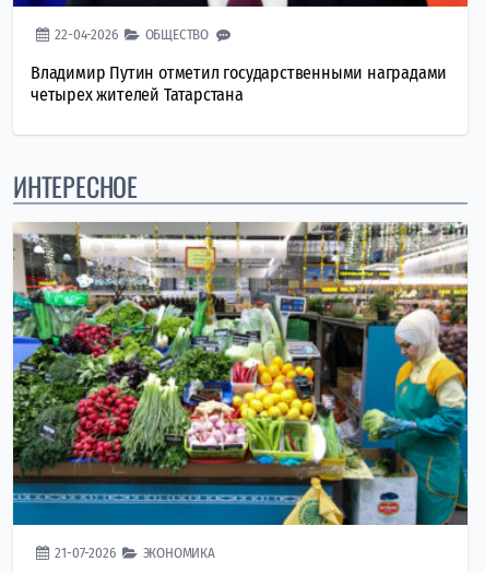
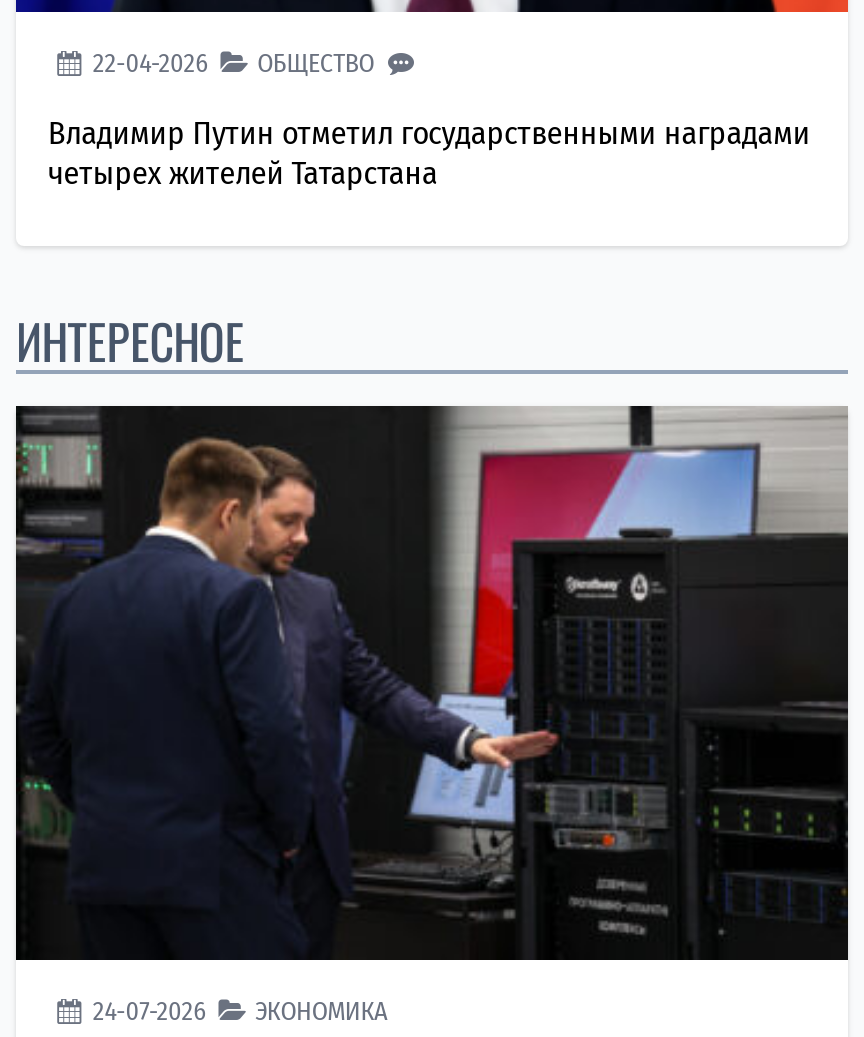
- [image]
- 21-07-2026 ЭКОНОМИКА
+ [image]
+ 24-07-2026 ЭКОНОМИКА
